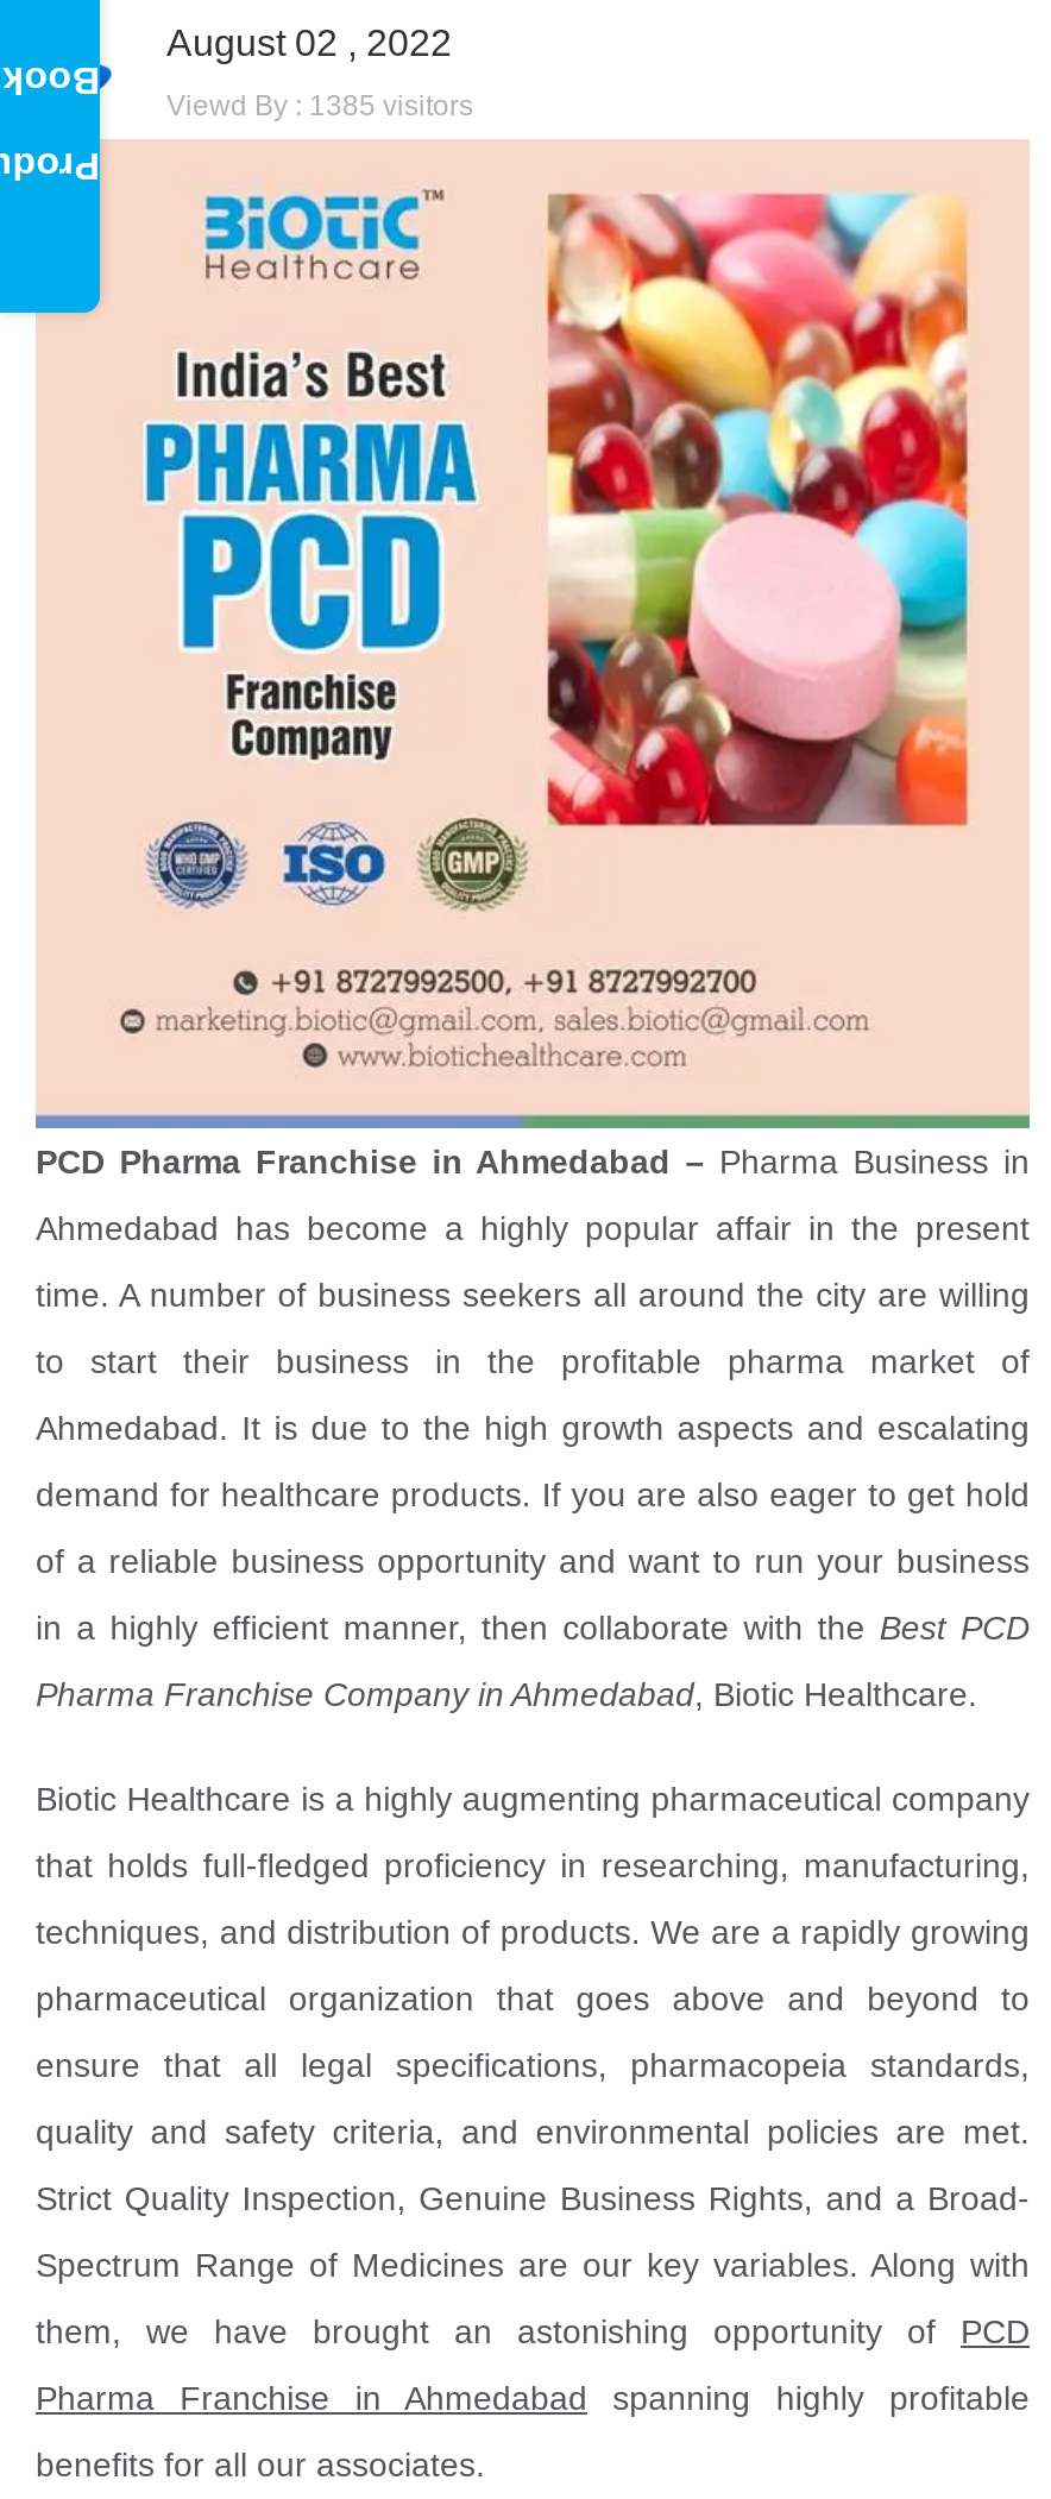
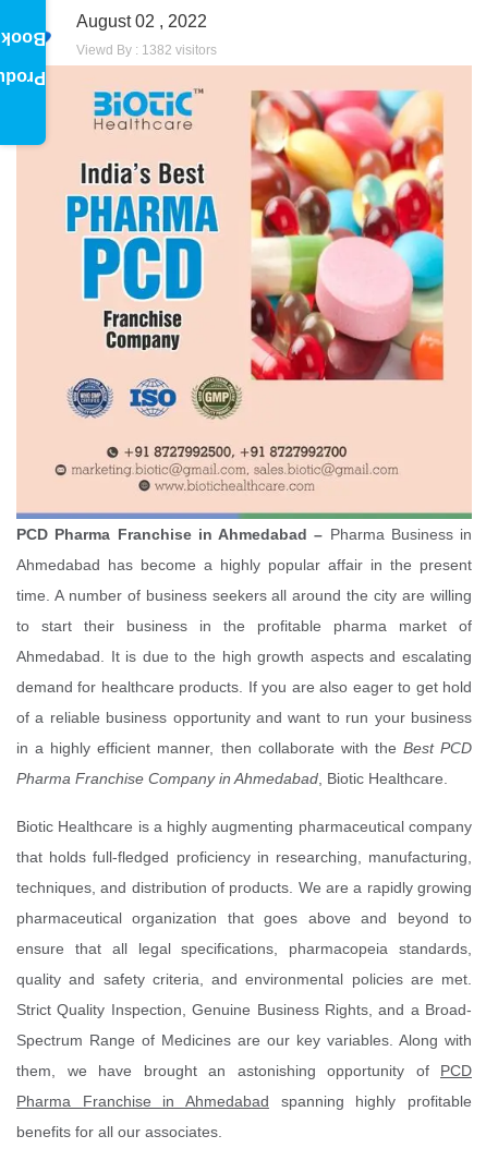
- Viewd By : 1385 visitors
+ Viewd By : 1382 visitors
